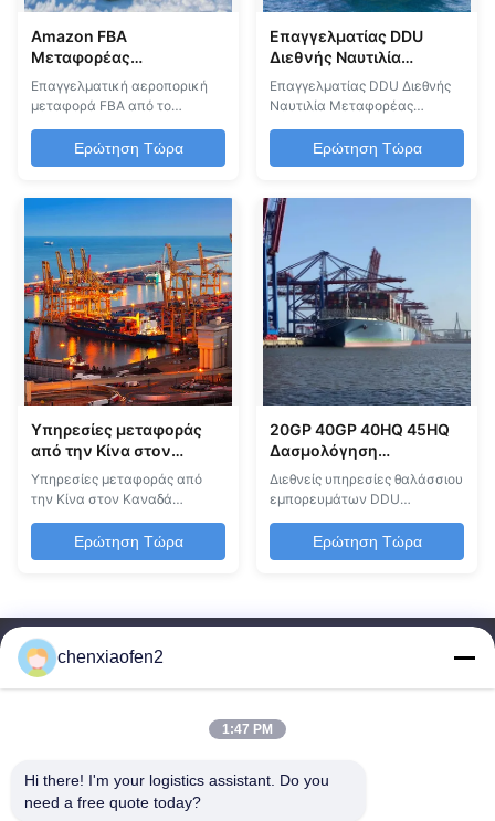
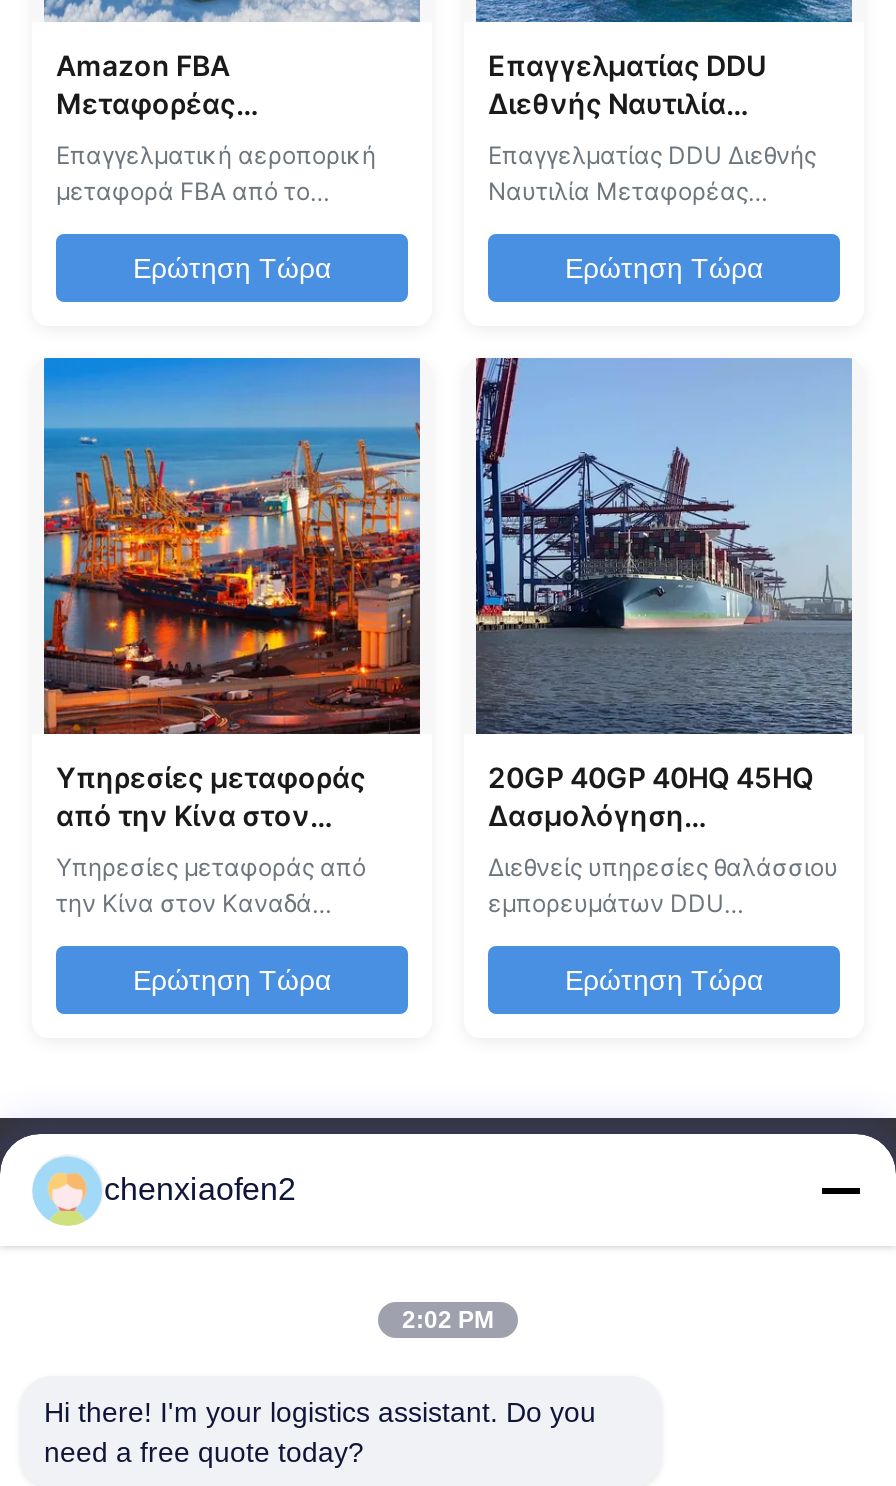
- 1:47 PM
+ 2:02 PM
